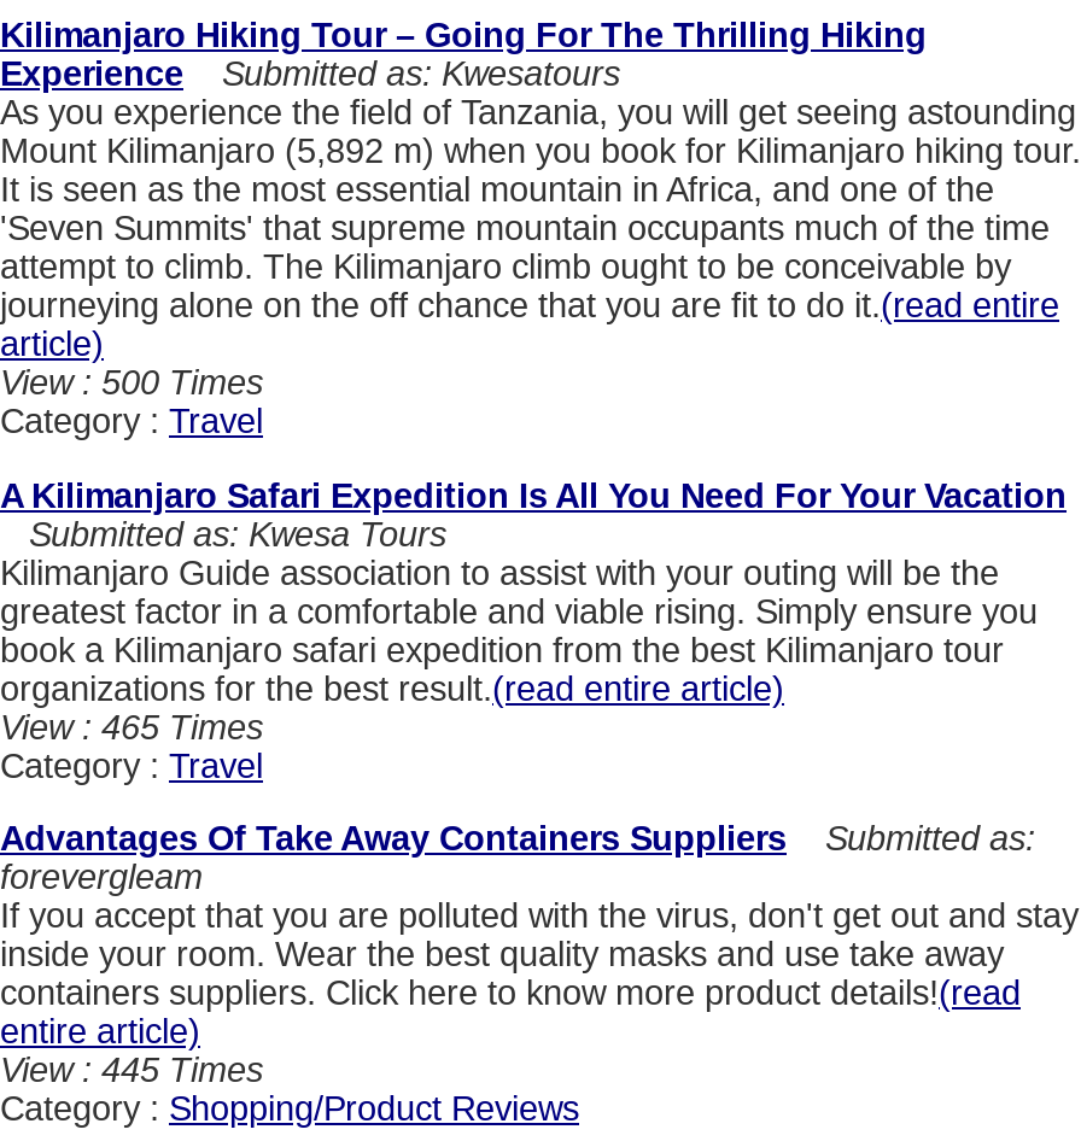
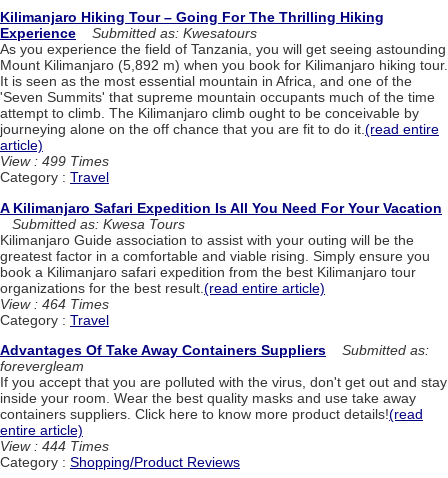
- View : 500 Times
+ View : 499 Times

- View : 465 Times
+ View : 464 Times

- View : 445 Times
+ View : 444 Times
